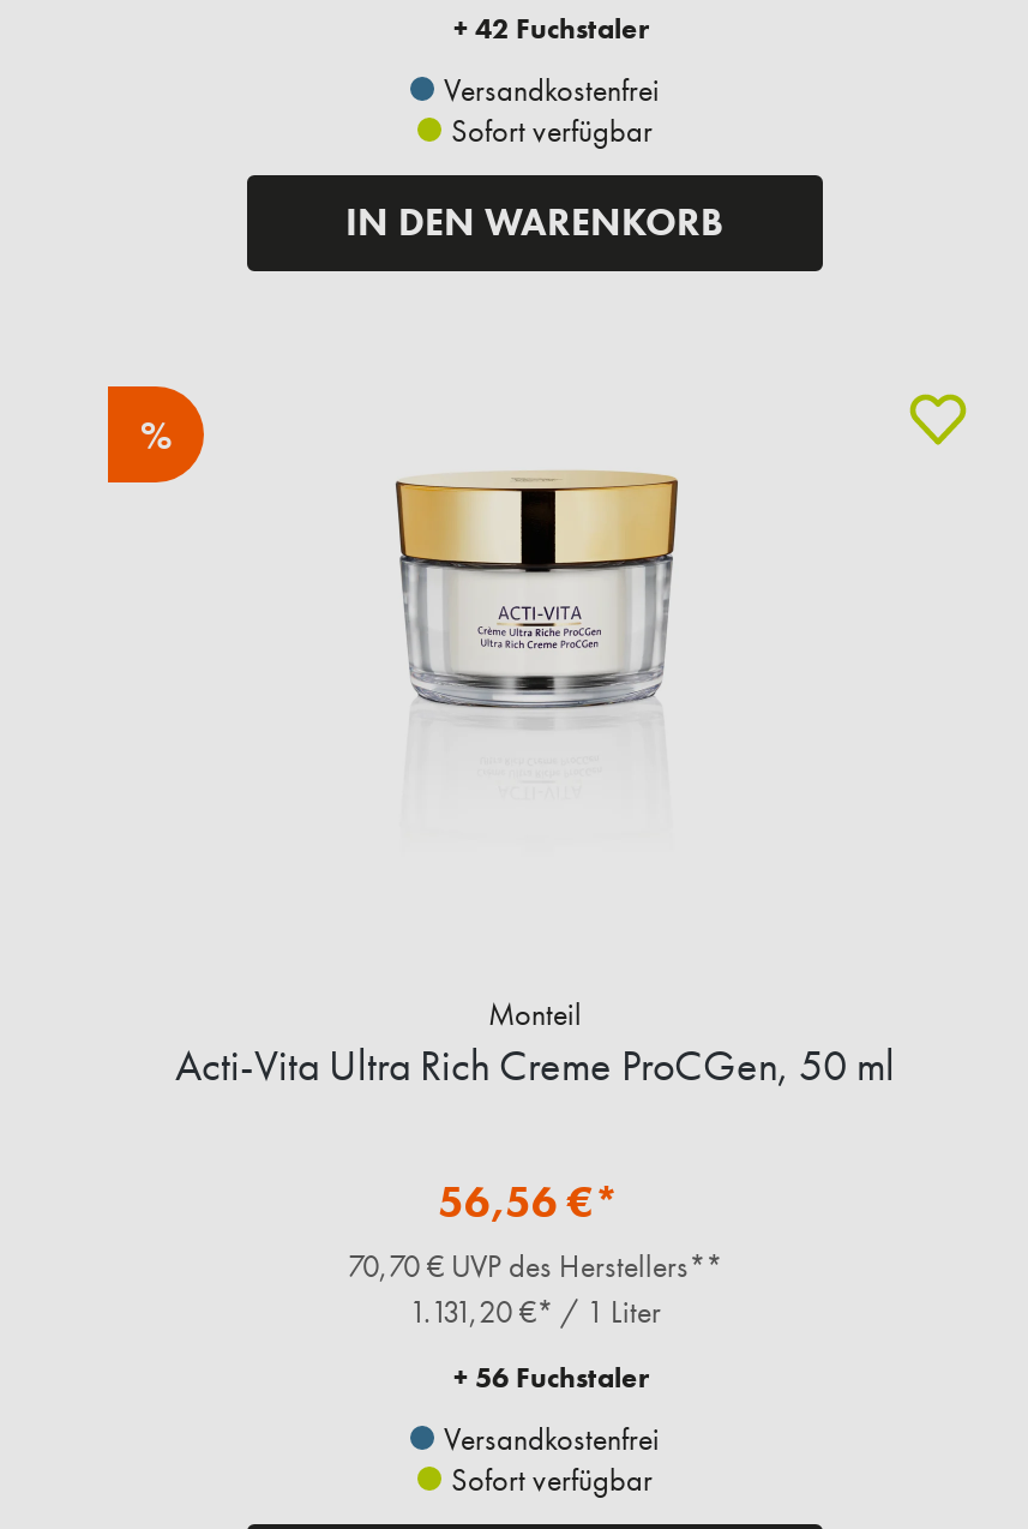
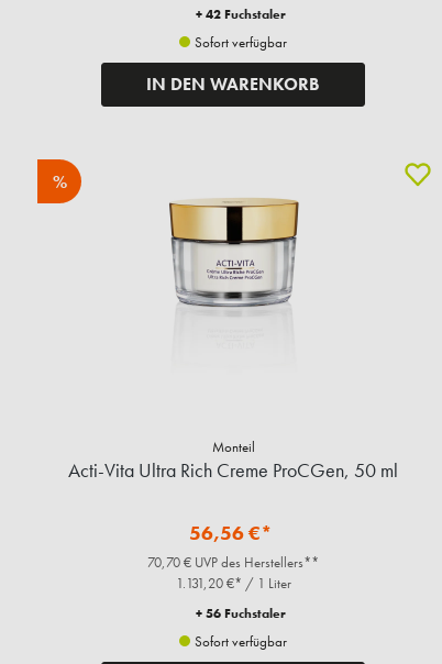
- Versandkostenfrei

- Versandkostenfrei
